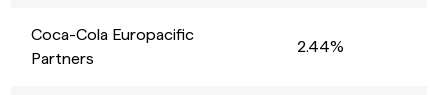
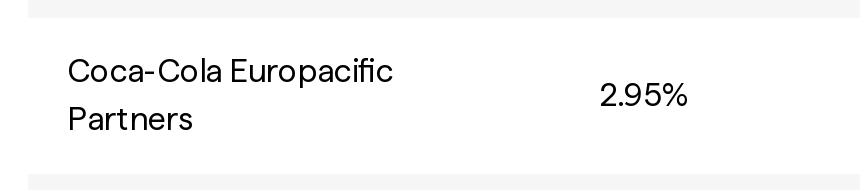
- 2.44%
+ 2.95%
